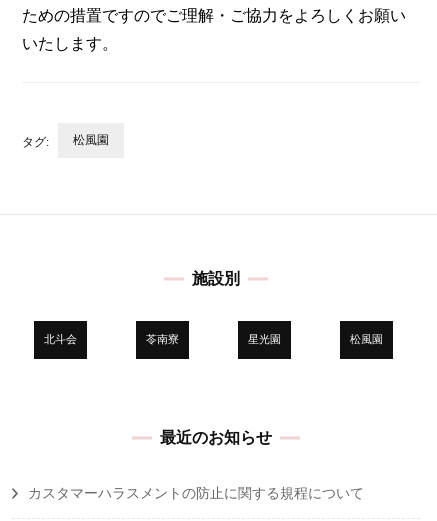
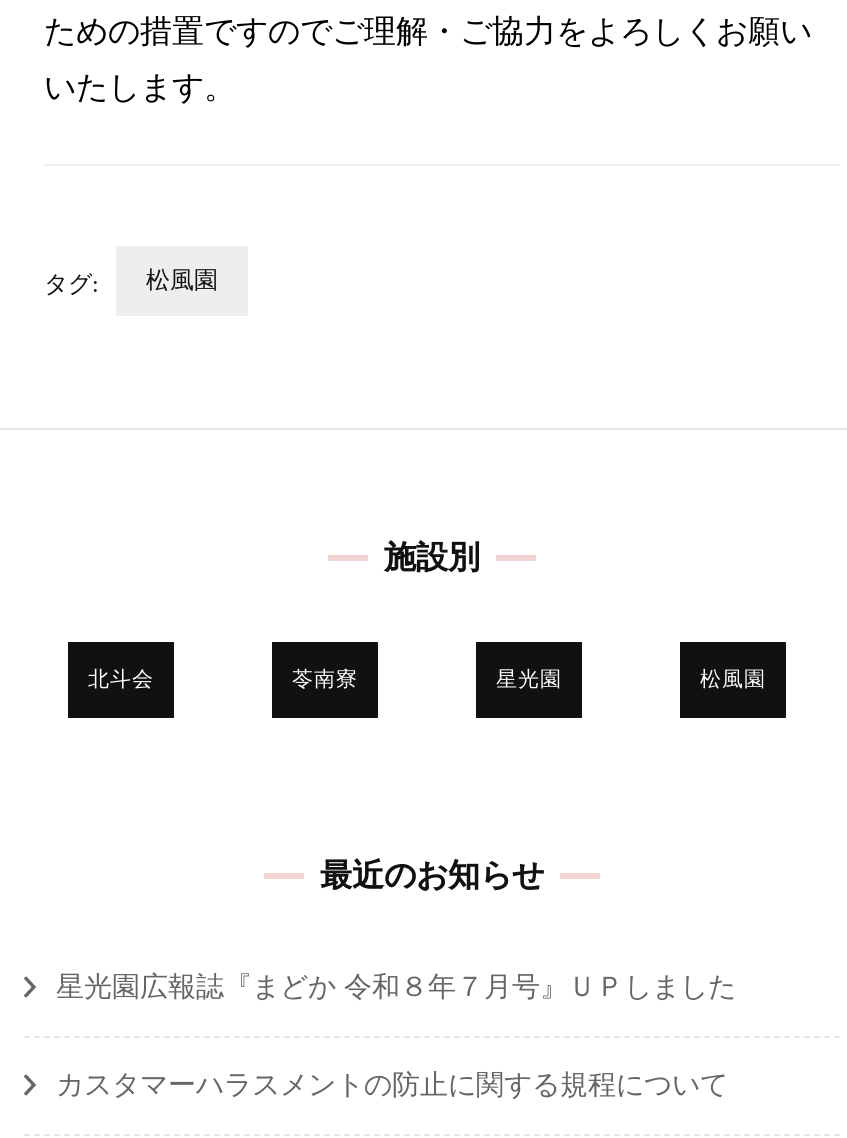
+ 星光園広報誌『まどか 令和８年７月号』ＵＰしました
